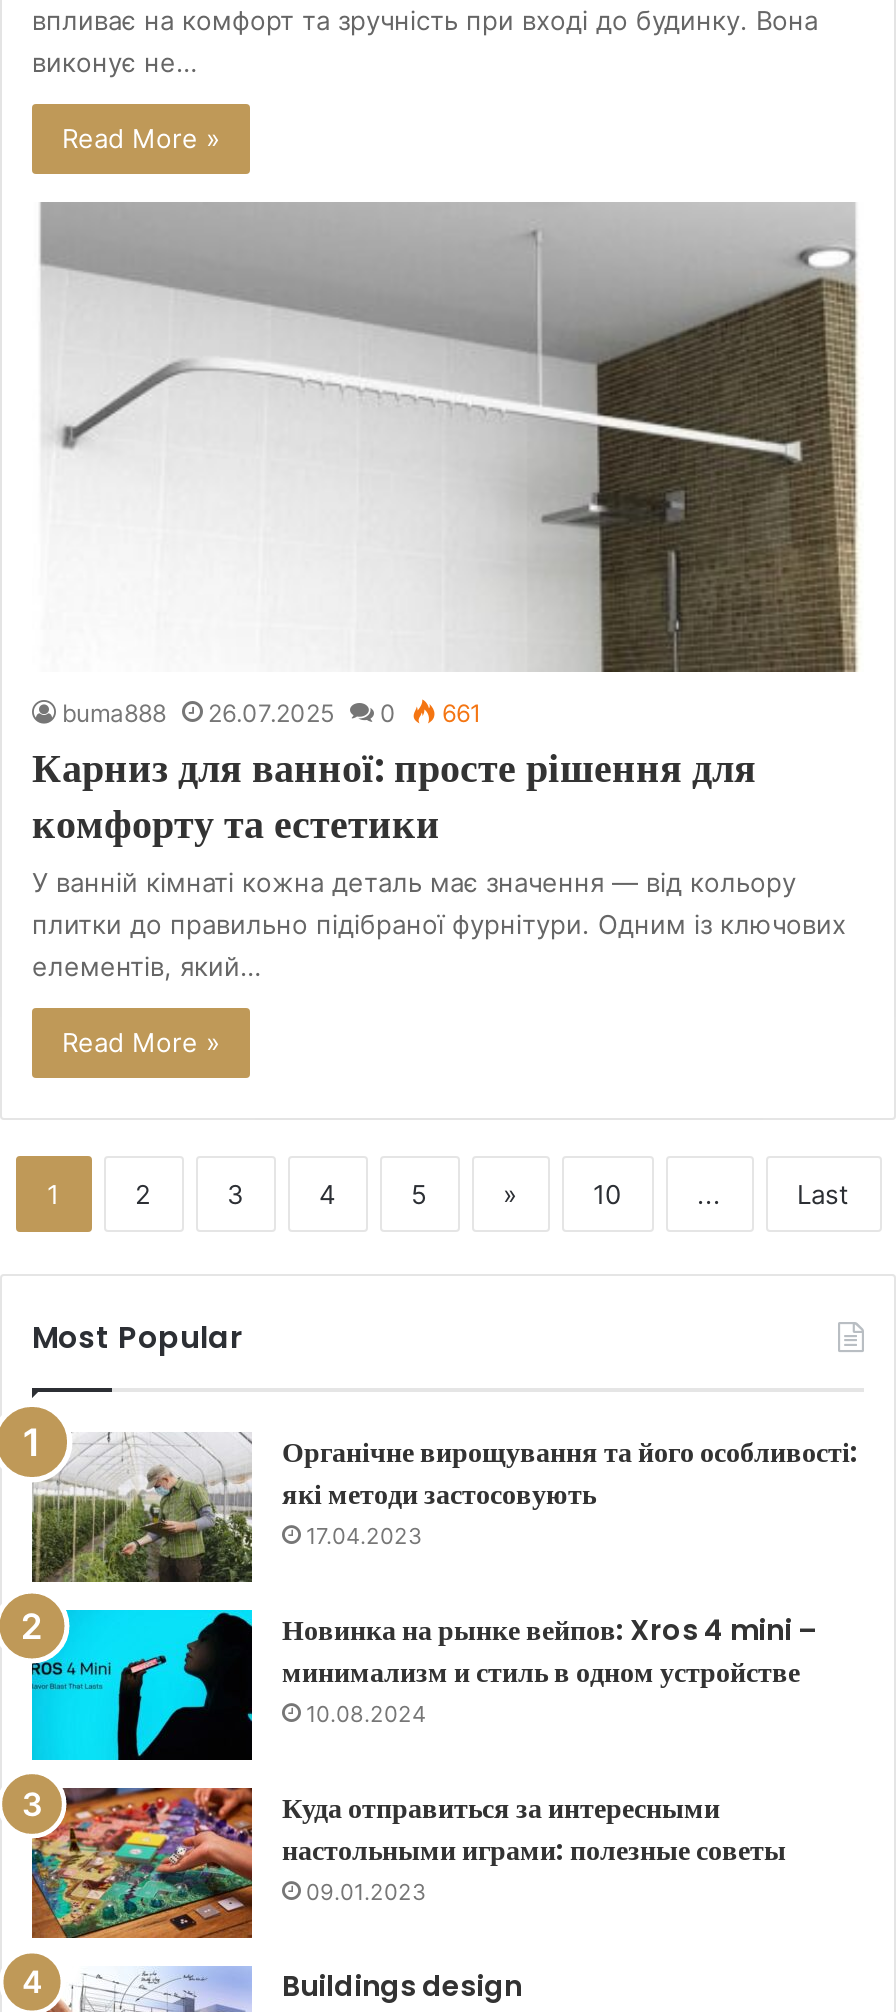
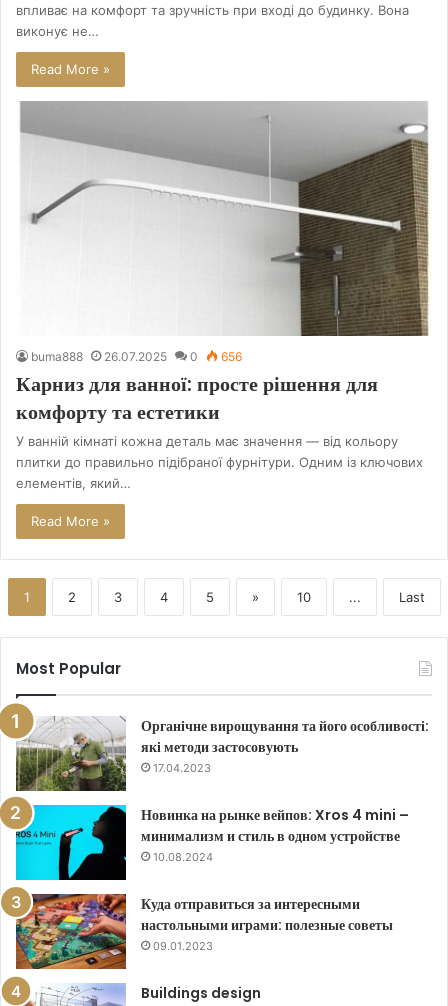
- buma888 26.07.2025 0 661
+ buma888 26.07.2025 0 656
